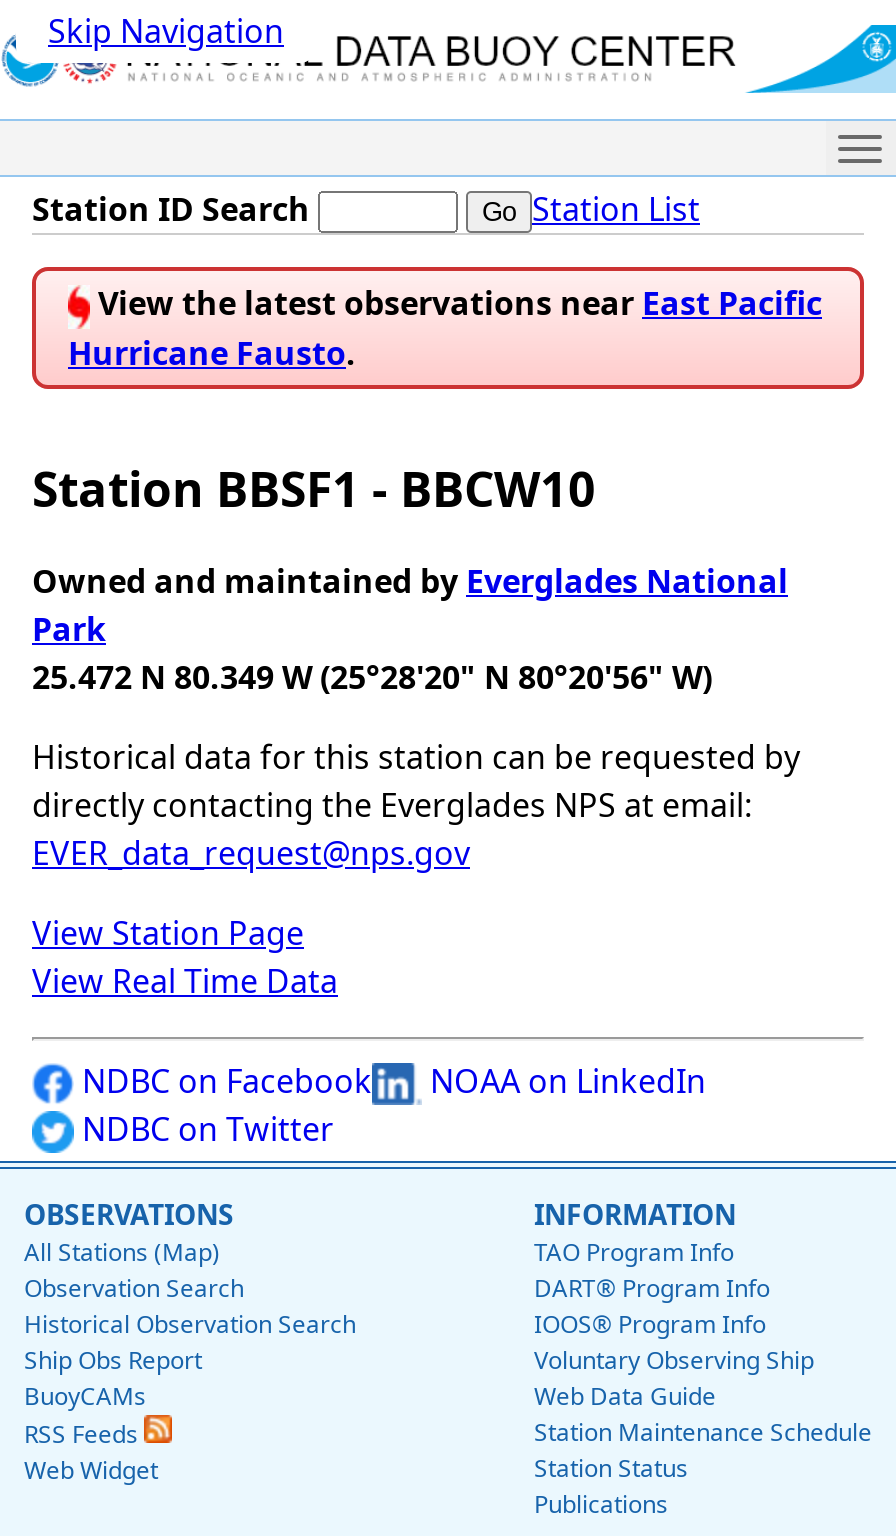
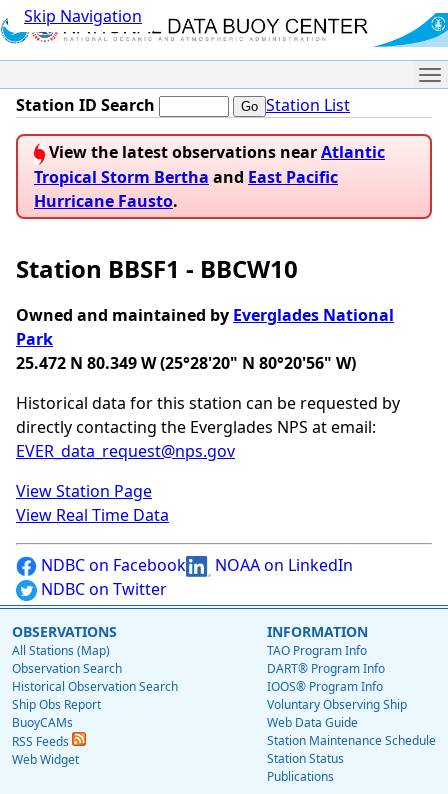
- View the latest observations near East Pacific
+ View the latest observations near Atlantic
+ Tropical Storm Bertha and East Pacific
